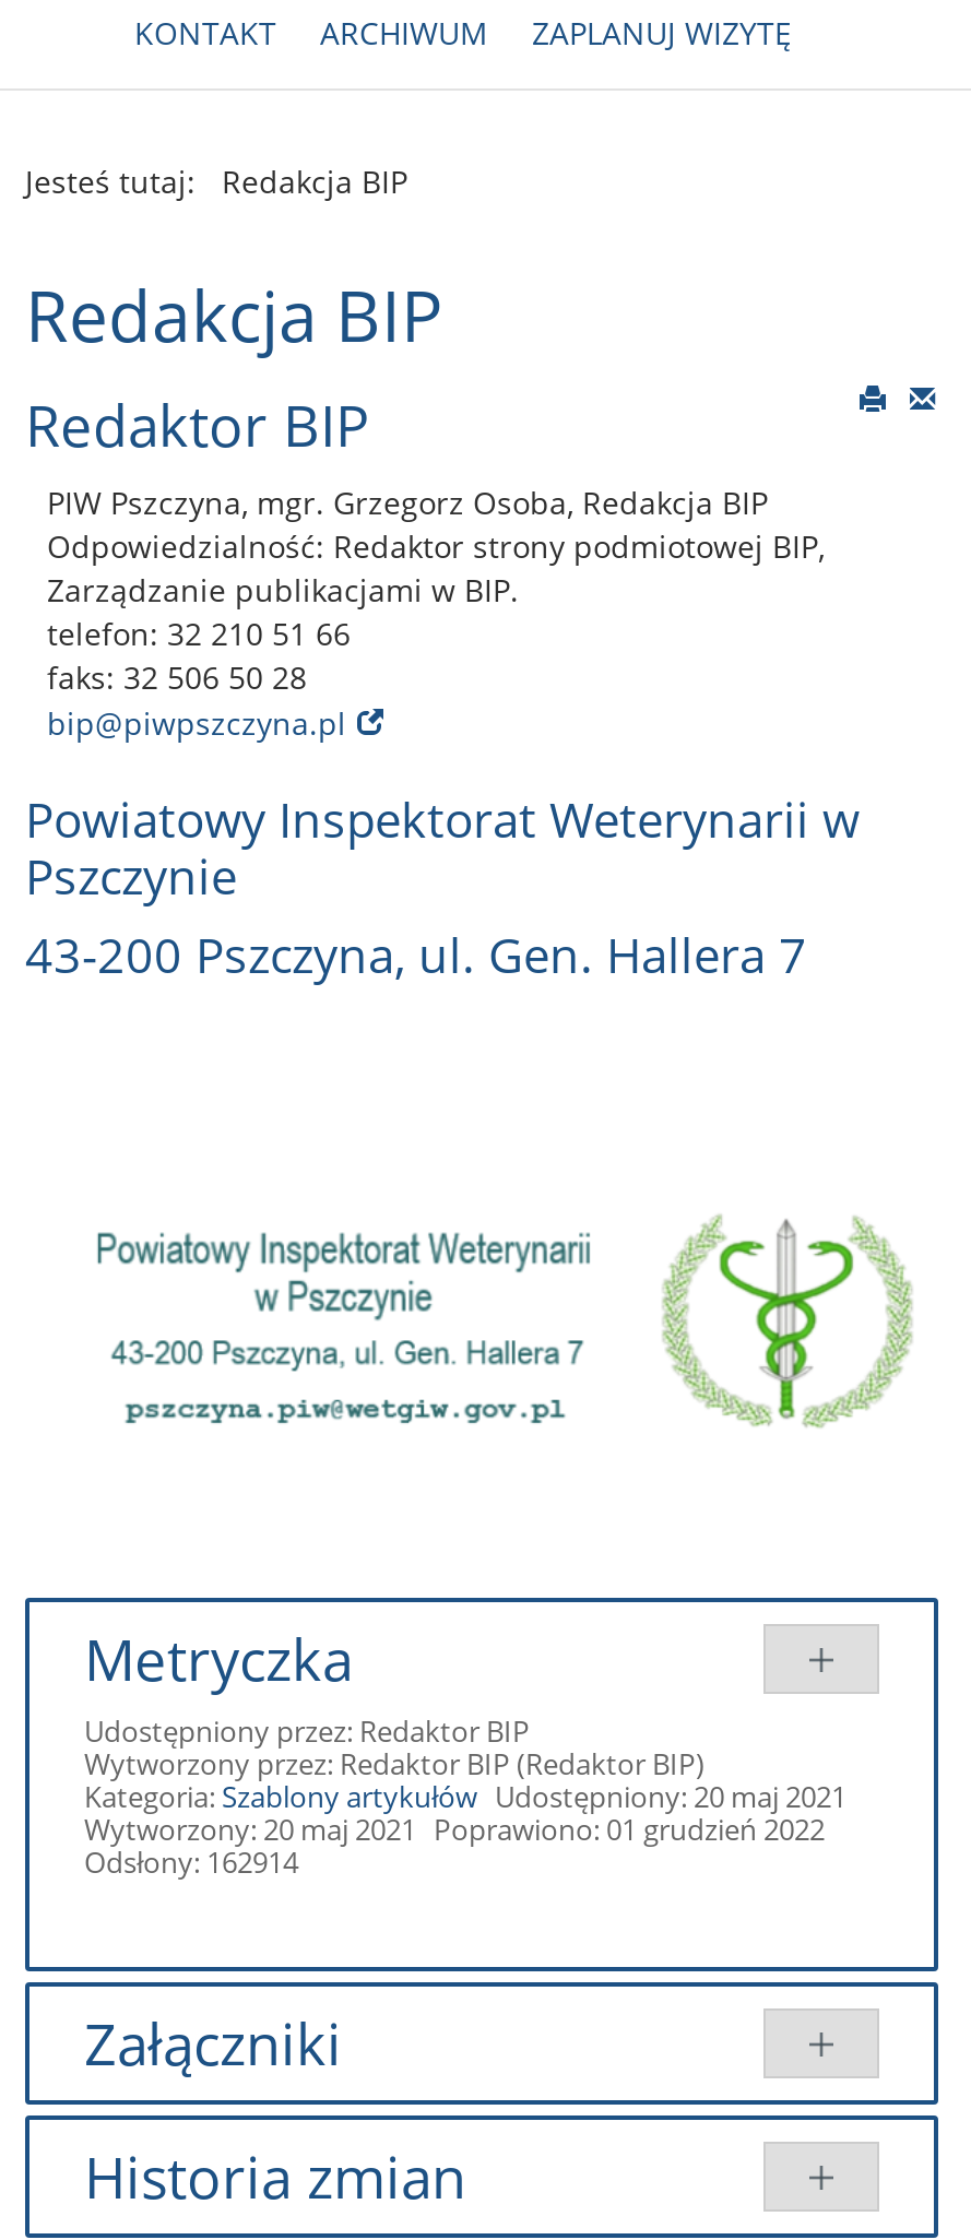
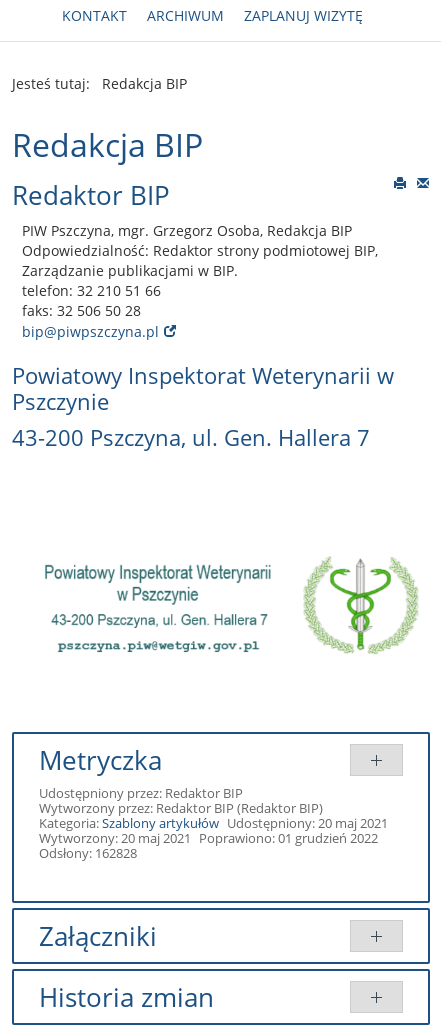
- Odsłony: 162914
+ Odsłony: 162828
